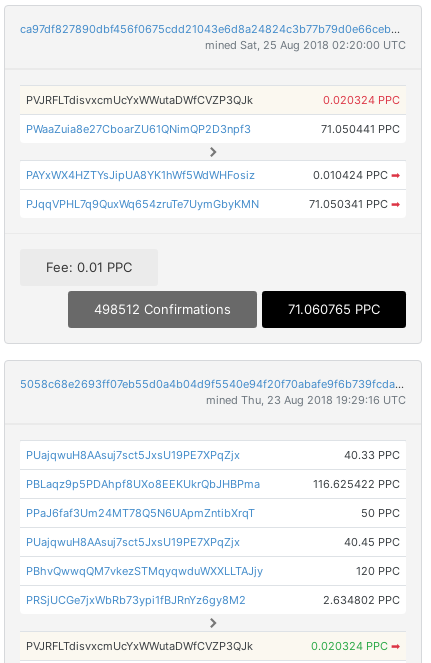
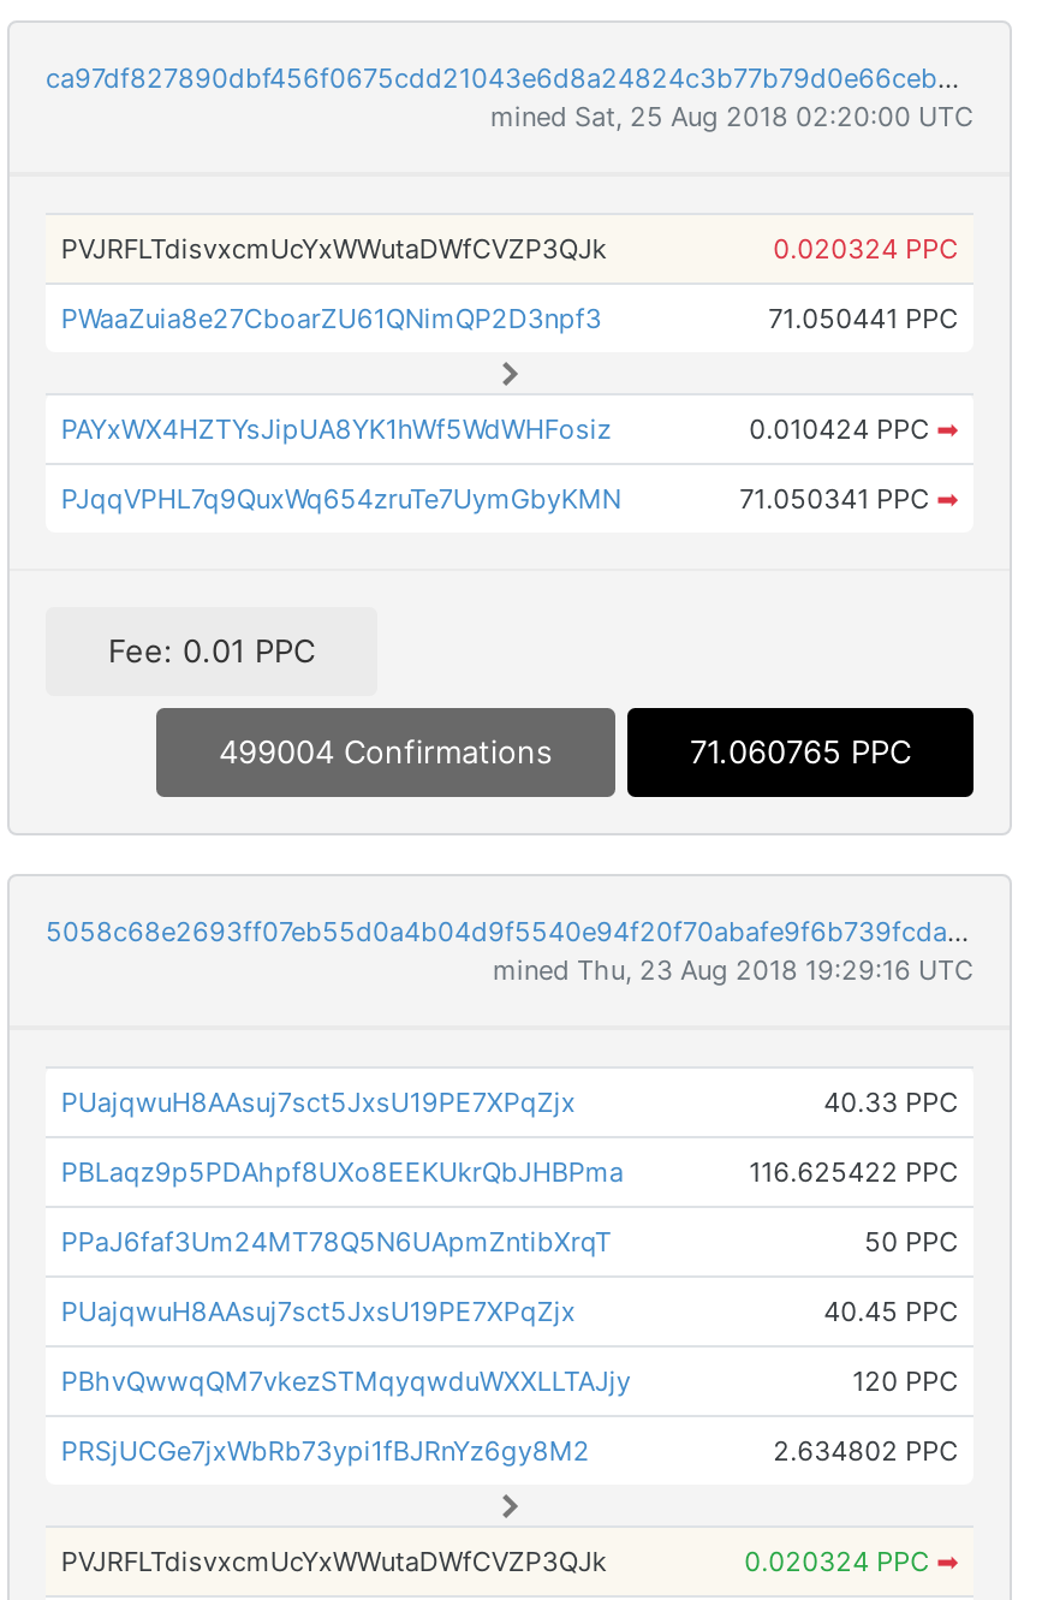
- 498512 Confirmations
+ 499004 Confirmations
